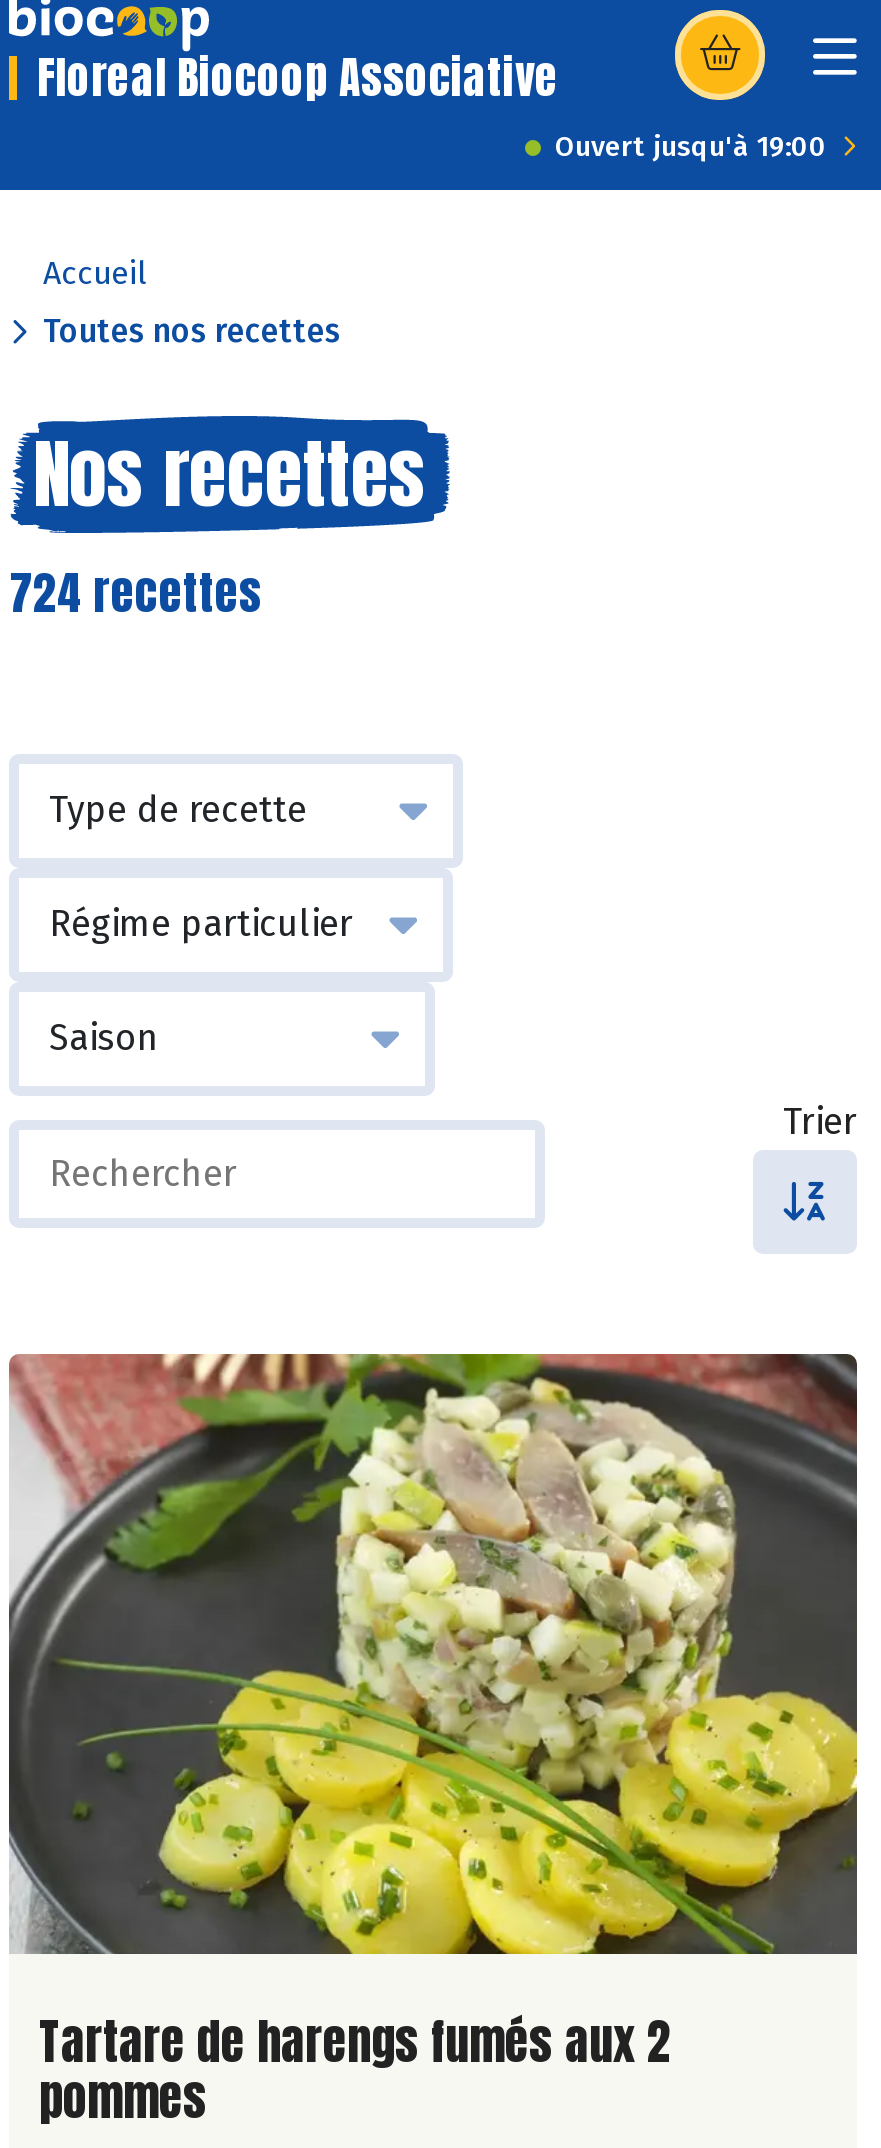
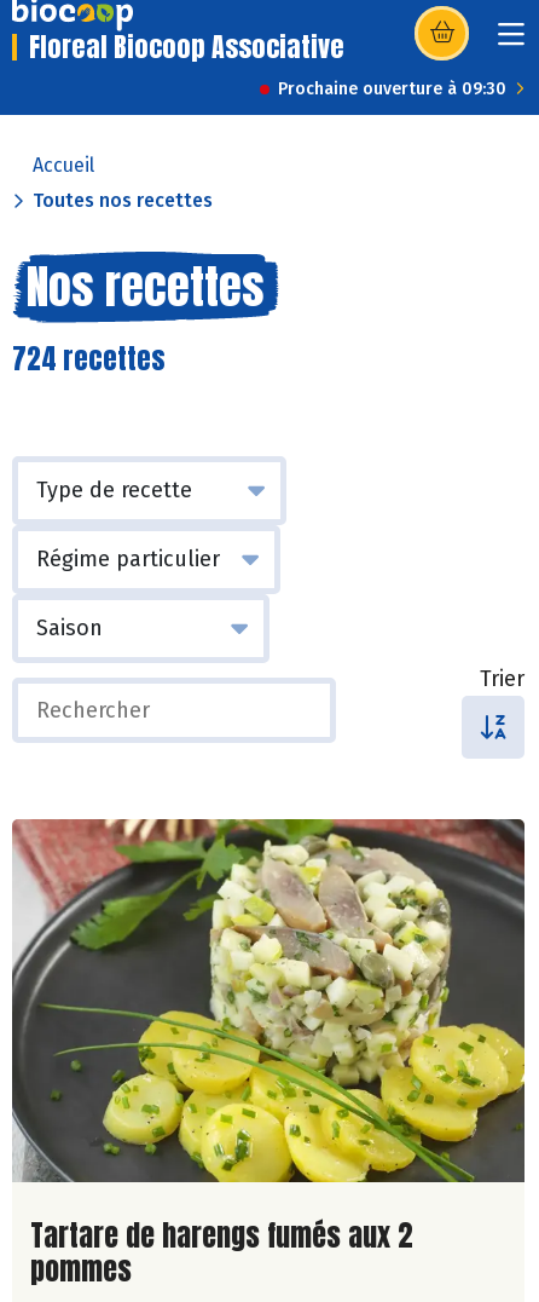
- Ouvert jusqu'à 19:00
+ Prochaine ouverture à 09:30
